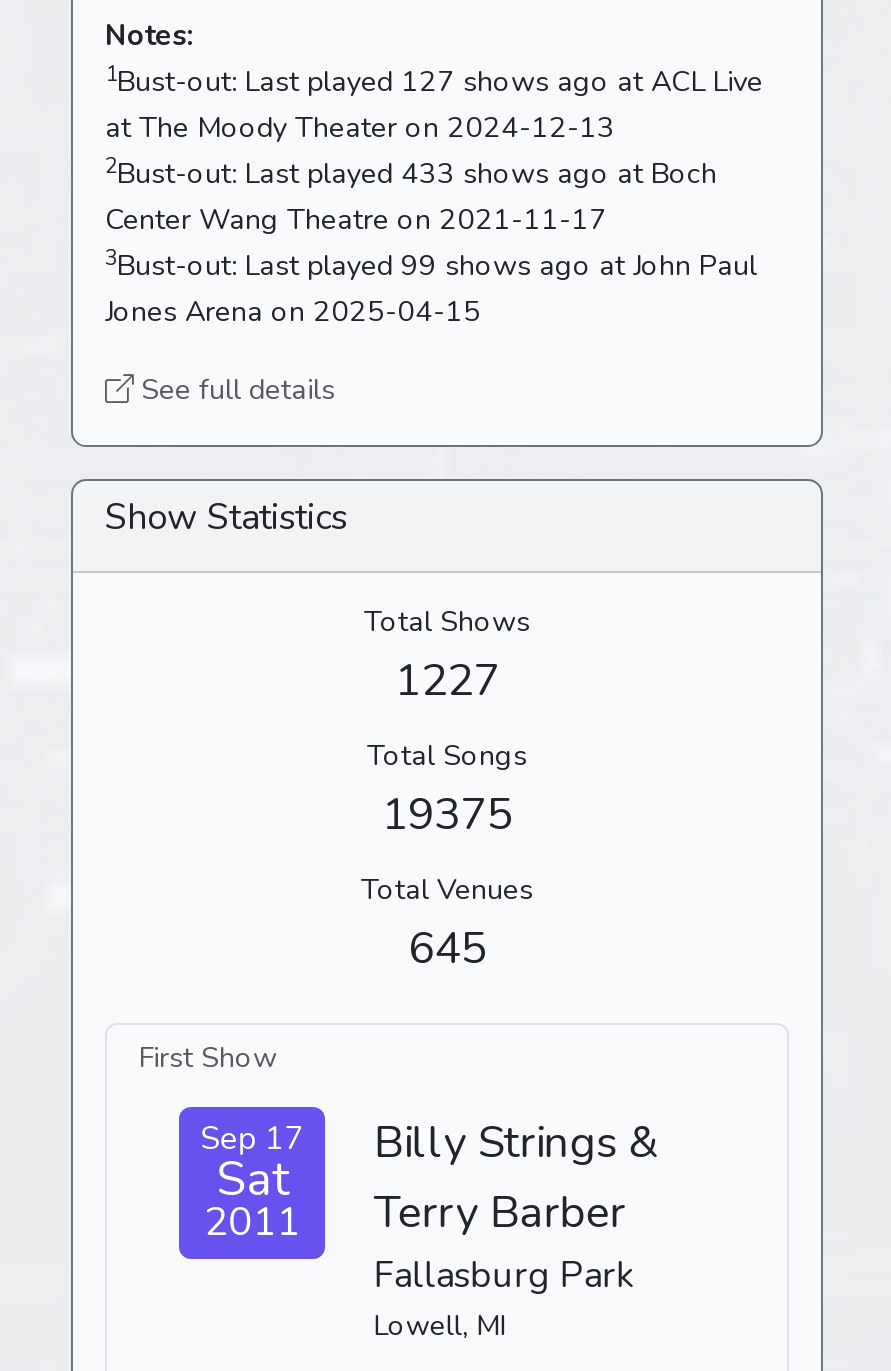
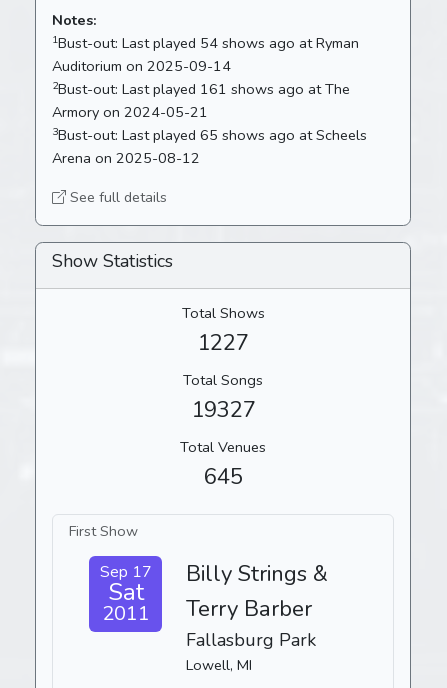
- 1Bust-out: Last played 127 shows ago at ACL Live
- at The Moody Theater on 2024-12-13
- 2Bust-out: Last played 433 shows ago at Boch
- Center Wang Theatre on 2021-11-17
- 3Bust-out: Last played 99 shows ago at John Paul
- Jones Arena on 2025-04-15
+ 1Bust-out: Last played 54 shows ago at Ryman
+ Auditorium on 2025-09-14
+ 2Bust-out: Last played 161 shows ago at The
+ Armory on 2024-05-21
+ 3Bust-out: Last played 65 shows ago at Scheels
+ Arena on 2025-08-12

- 19375
+ 19327
